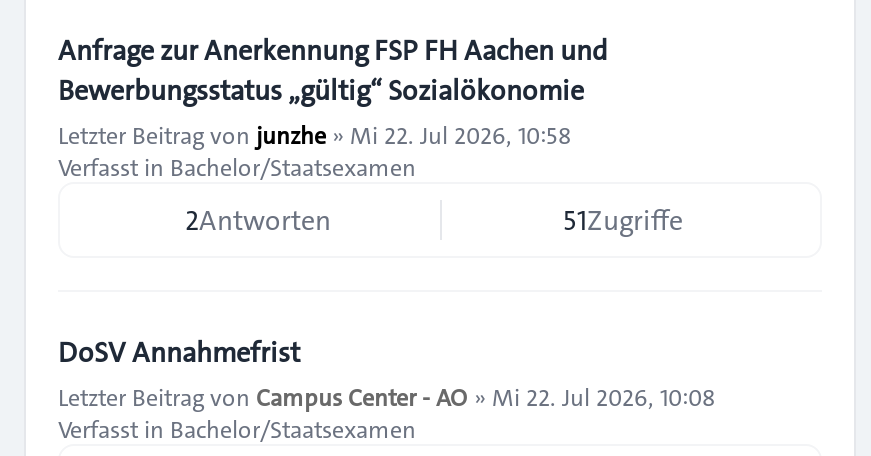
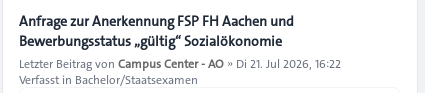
- Letzter Beitrag von junzhe» Mi 22. Jul 2026, 10:58
- Verfasst in Bachelor/Staatsexamen
- 2Antworten
- 51Zugriffe
- DoSV Annahmefrist
- Letzter Beitrag von Campus Center - AO» Mi 22. Jul 2026, 10:08
+ Letzter Beitrag von Campus Center - AO» Di 21. Jul 2026, 16:22
